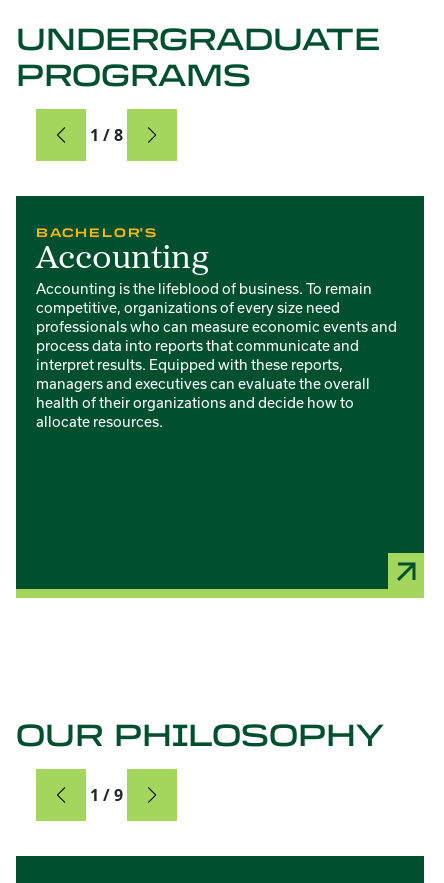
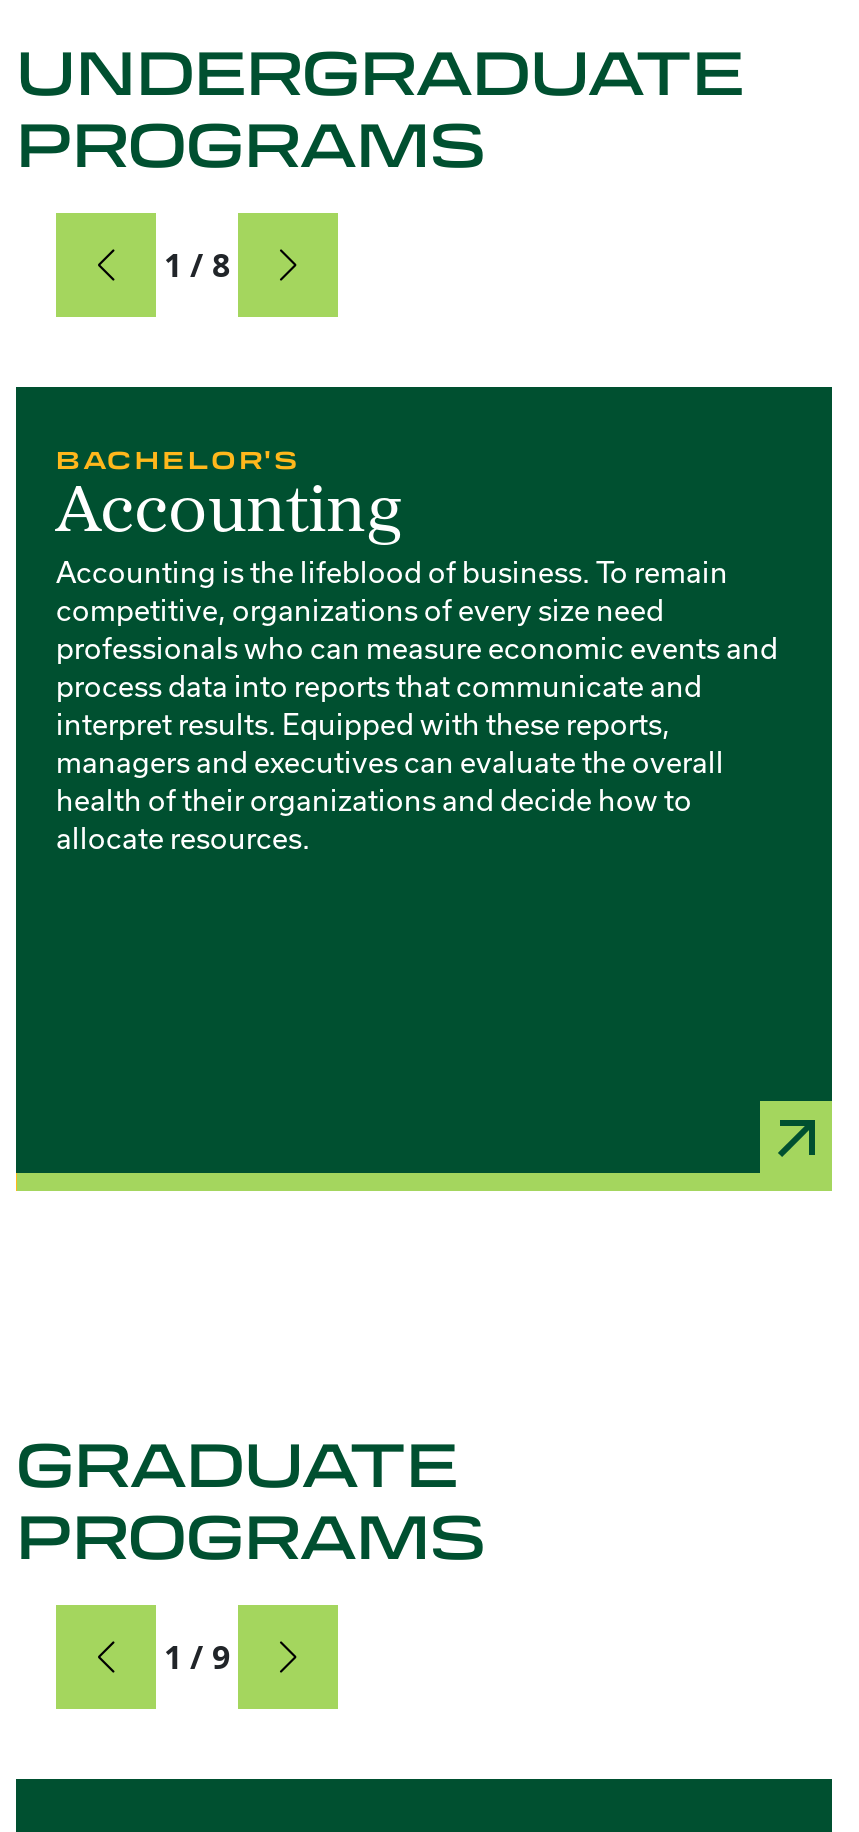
- OUR PHILOSOPHY
+ GRADUATE
+ PROGRAMS
